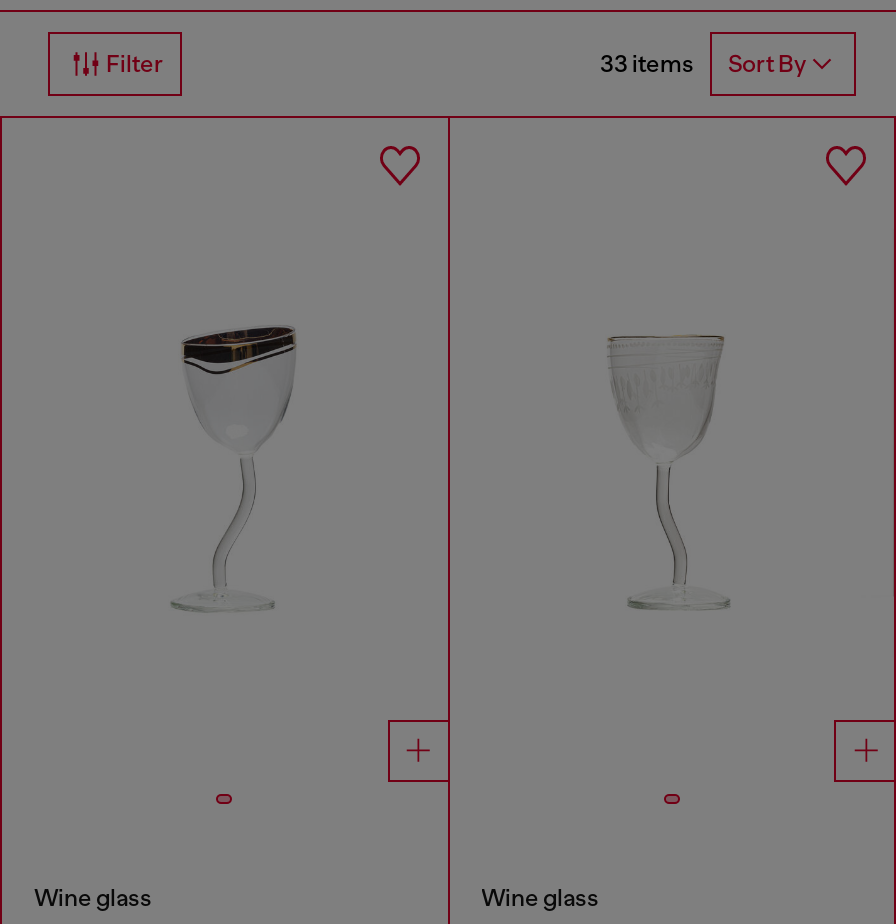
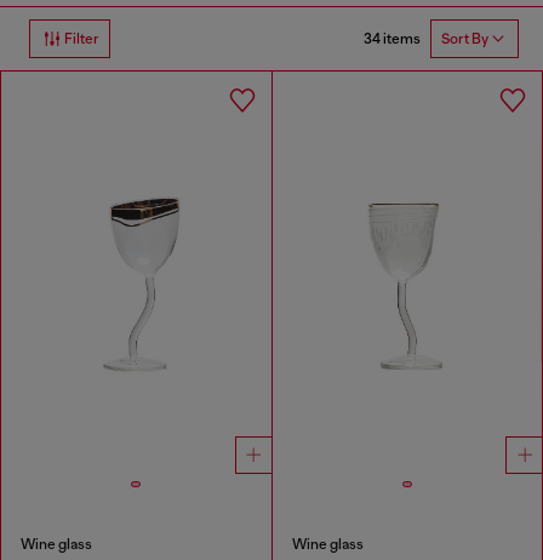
- 33 items Sort By
+ 34 items Sort By
